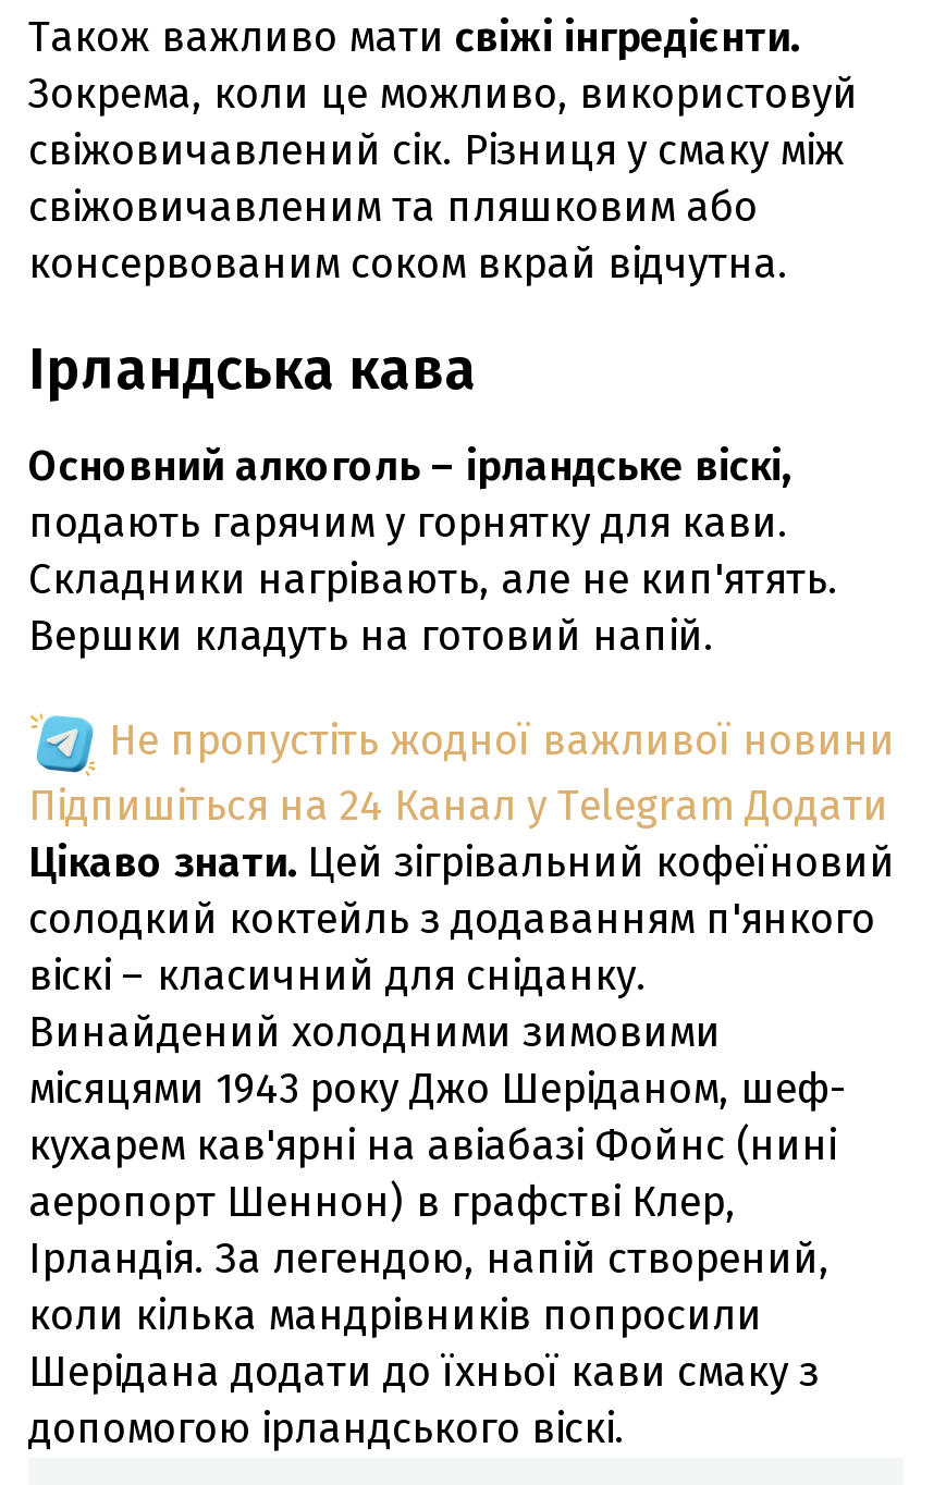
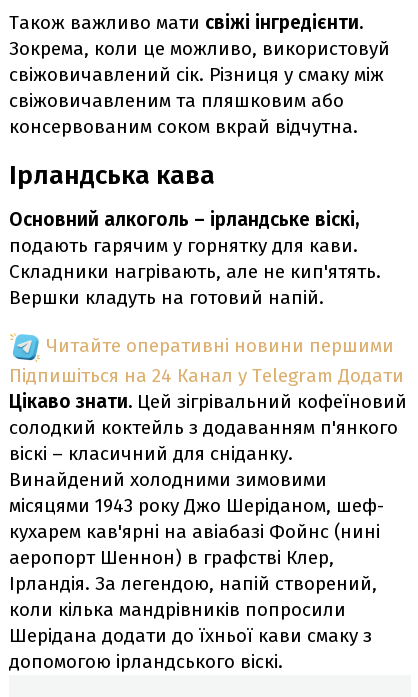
- Не пропустіть жодної важливої новини
+ Читайте оперативні новини першими
